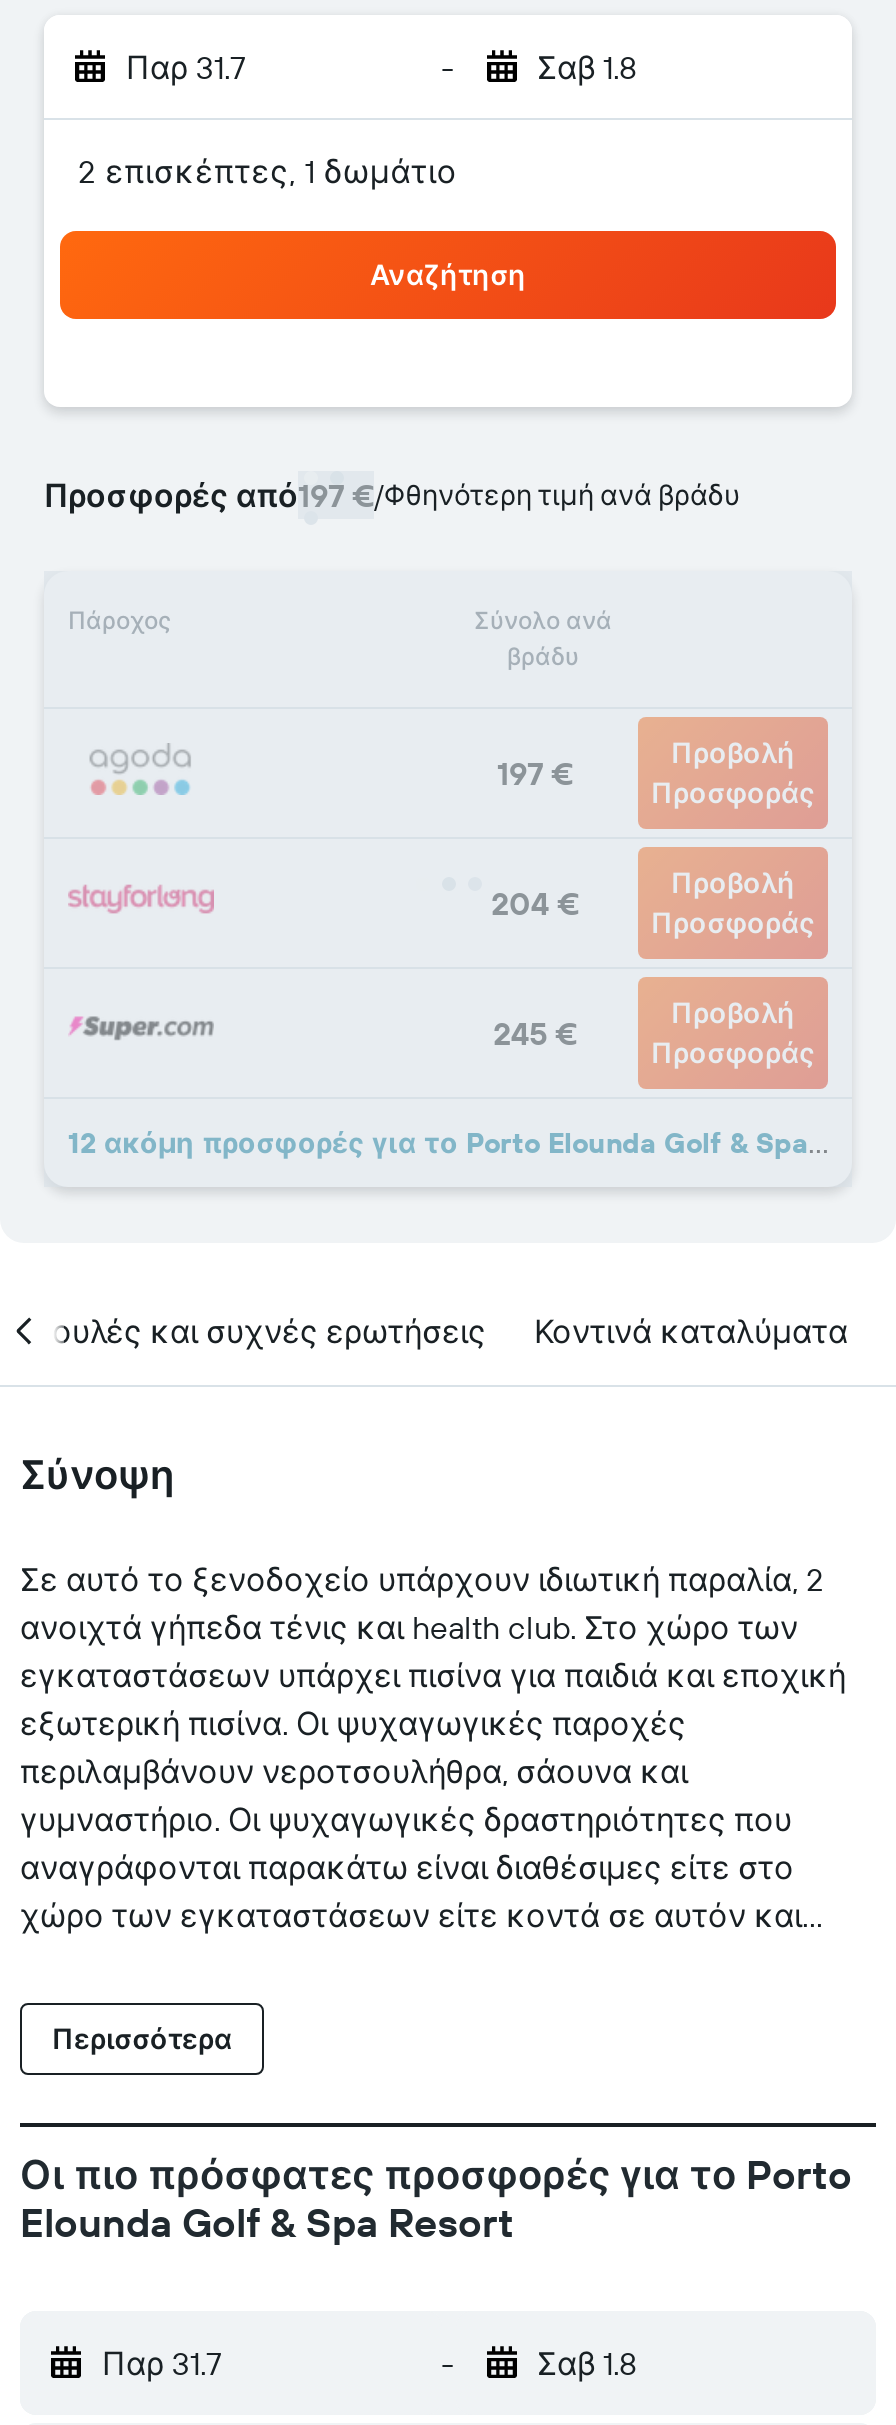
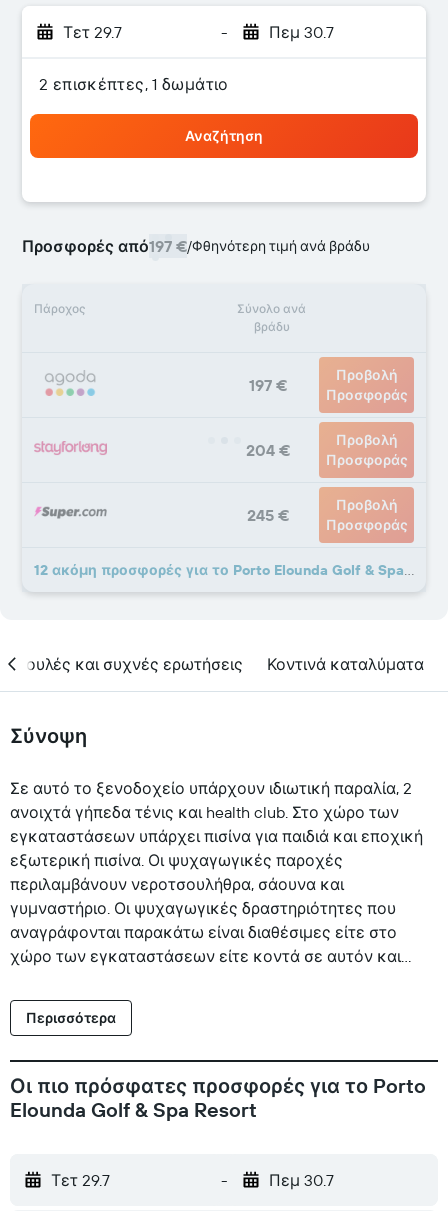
- Παρ 31.7
+ Τετ 29.7

- Σαβ 1.8
+ Πεμ 30.7

- Παρ 31.7
+ Τετ 29.7

- Σαβ 1.8
+ Πεμ 30.7
